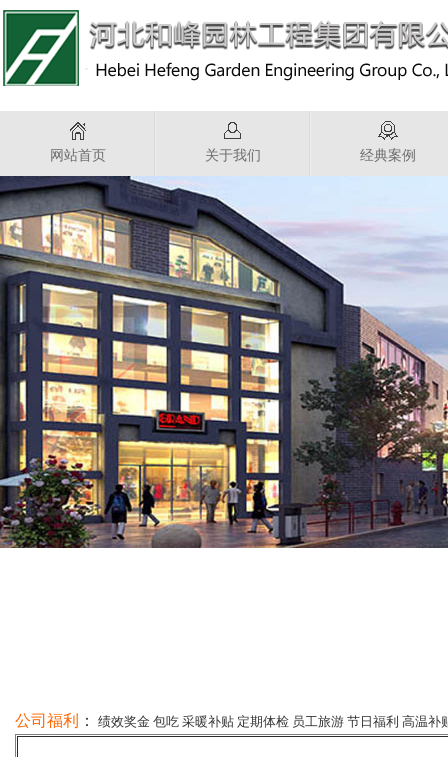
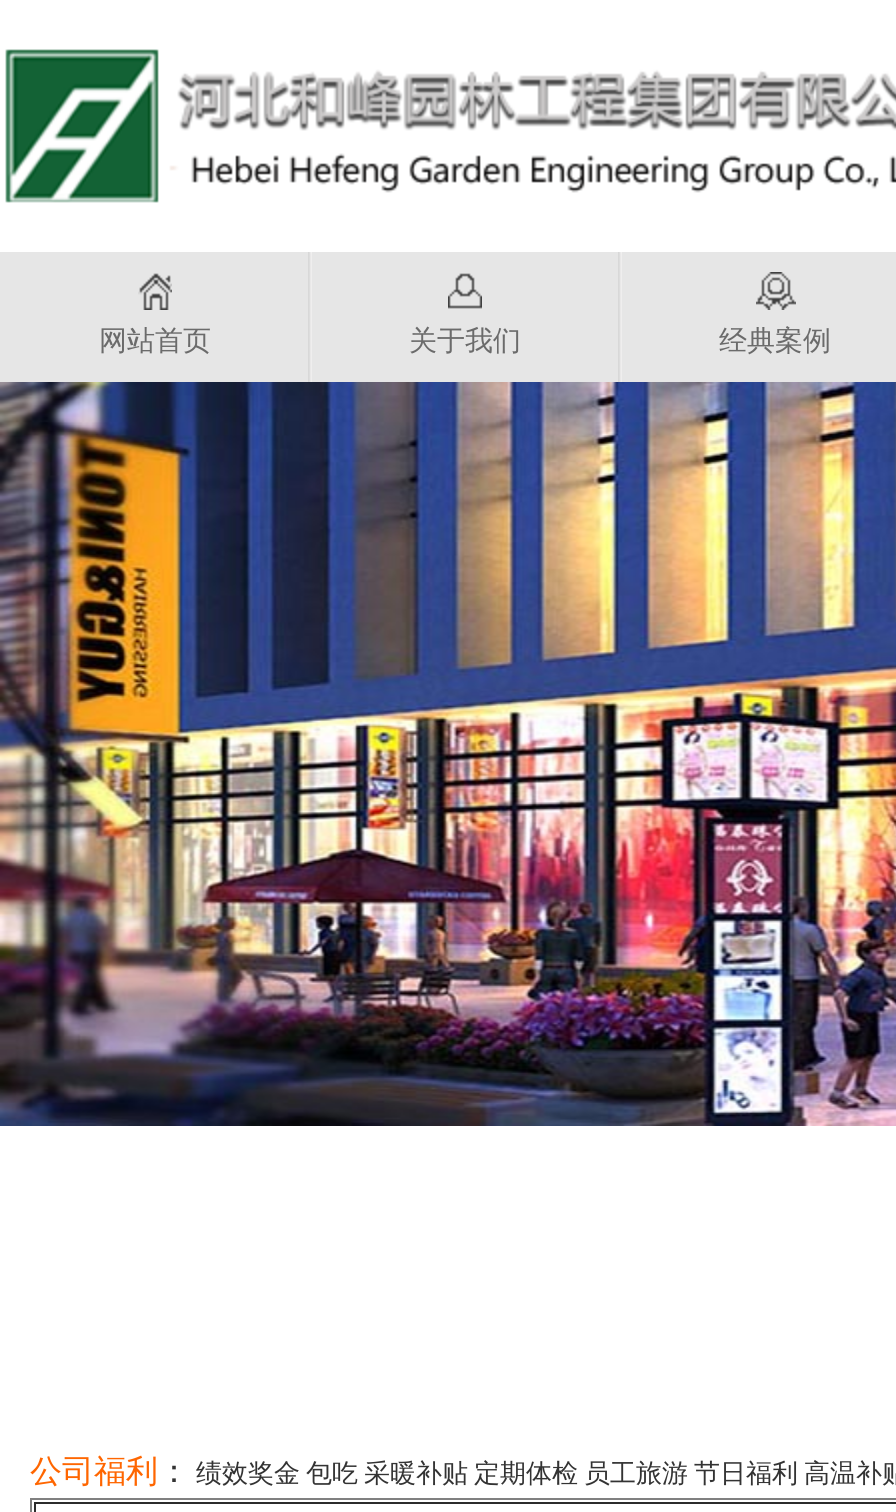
- [image]
+ [image]
